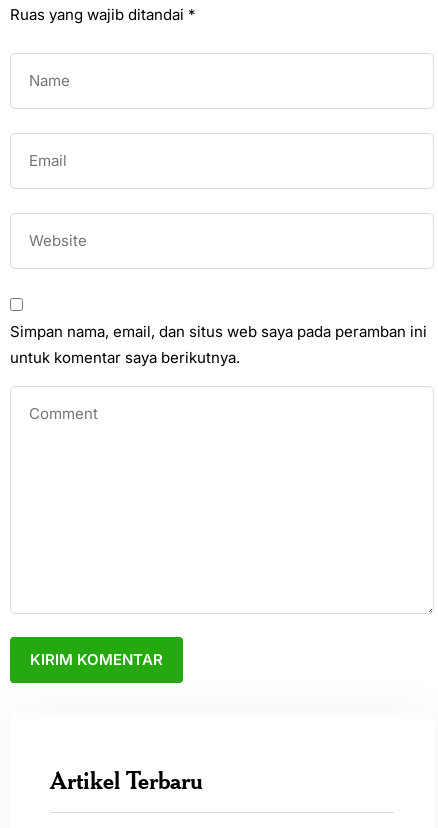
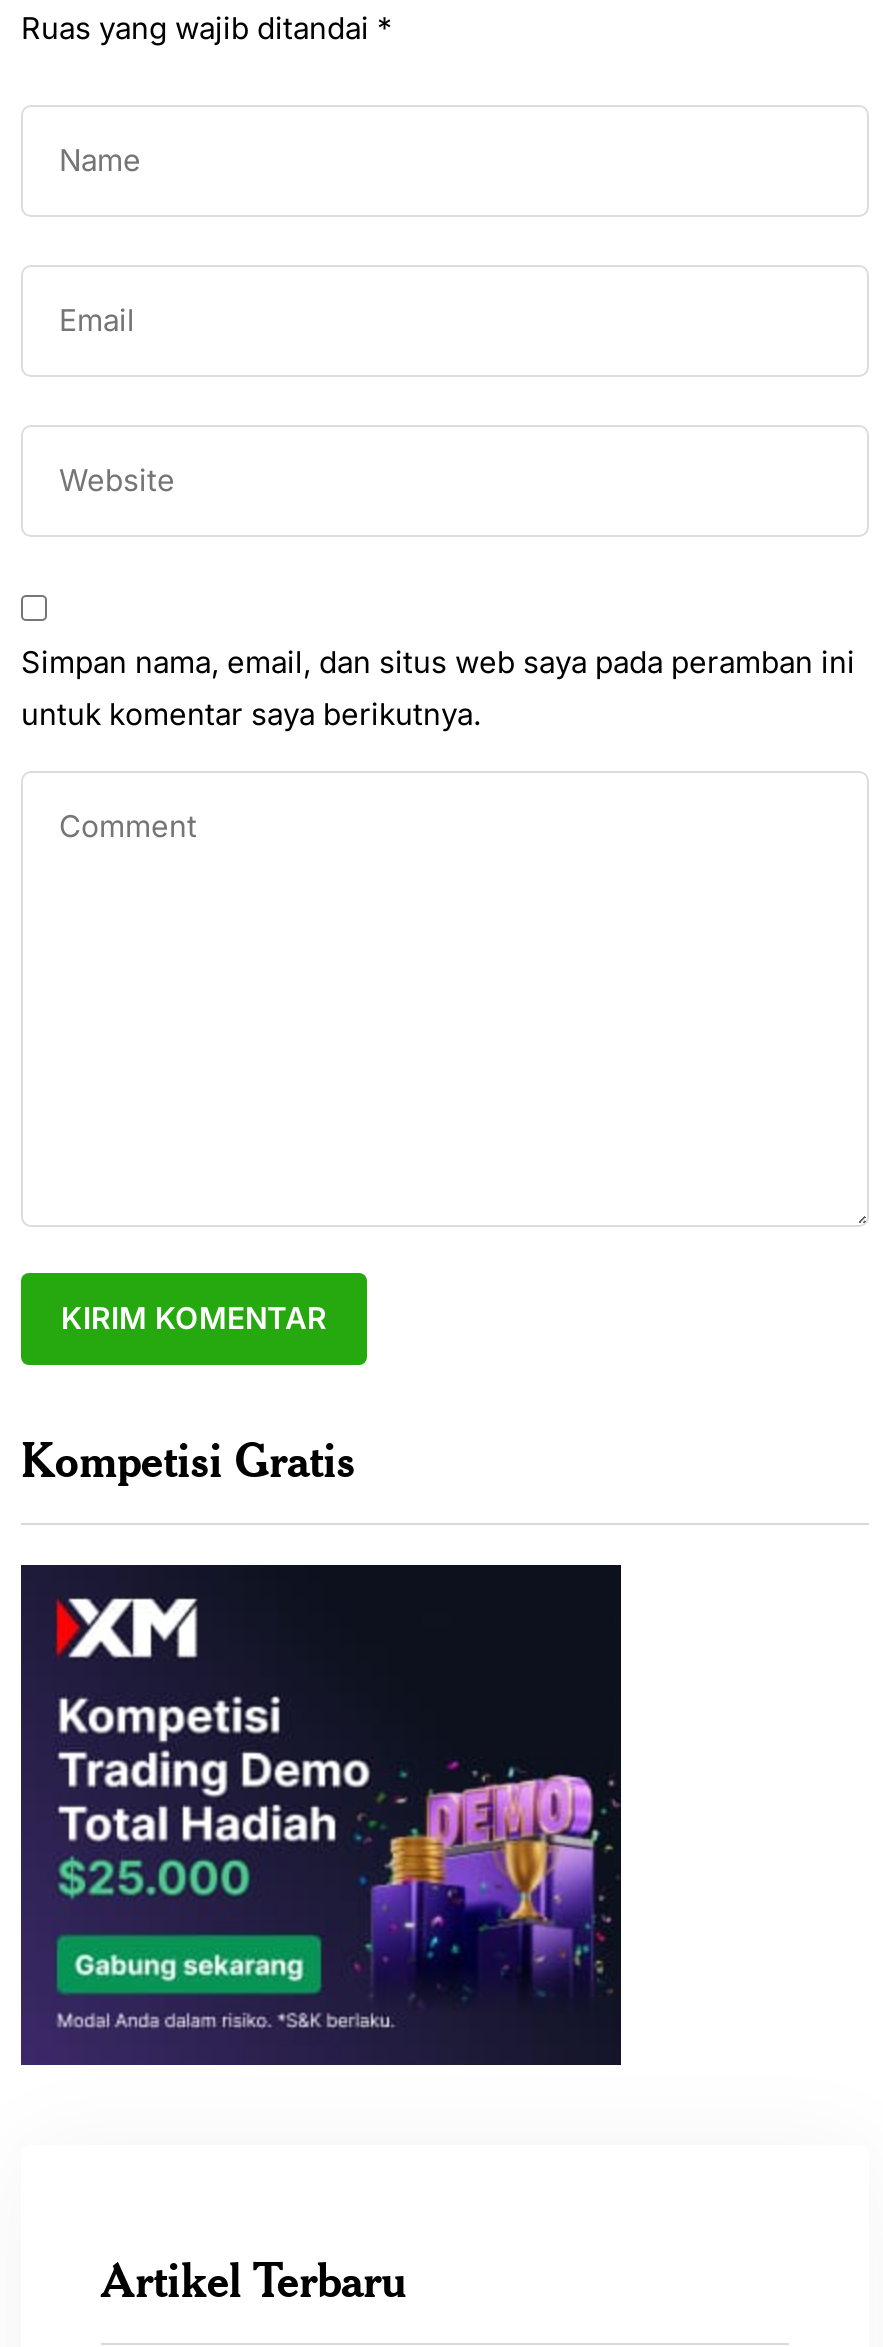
+ [image]

+ Kompetisi Gratis
